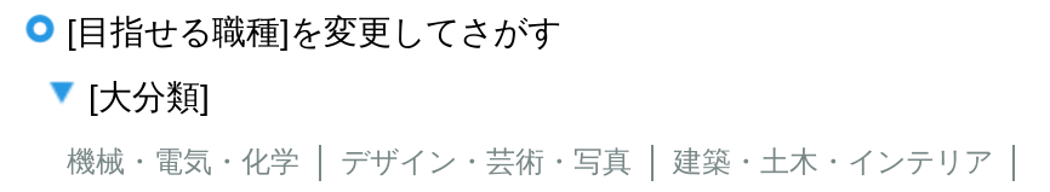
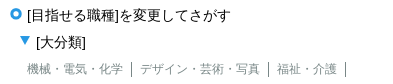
- 建築・土木・インテリア
+ 福祉・介護
